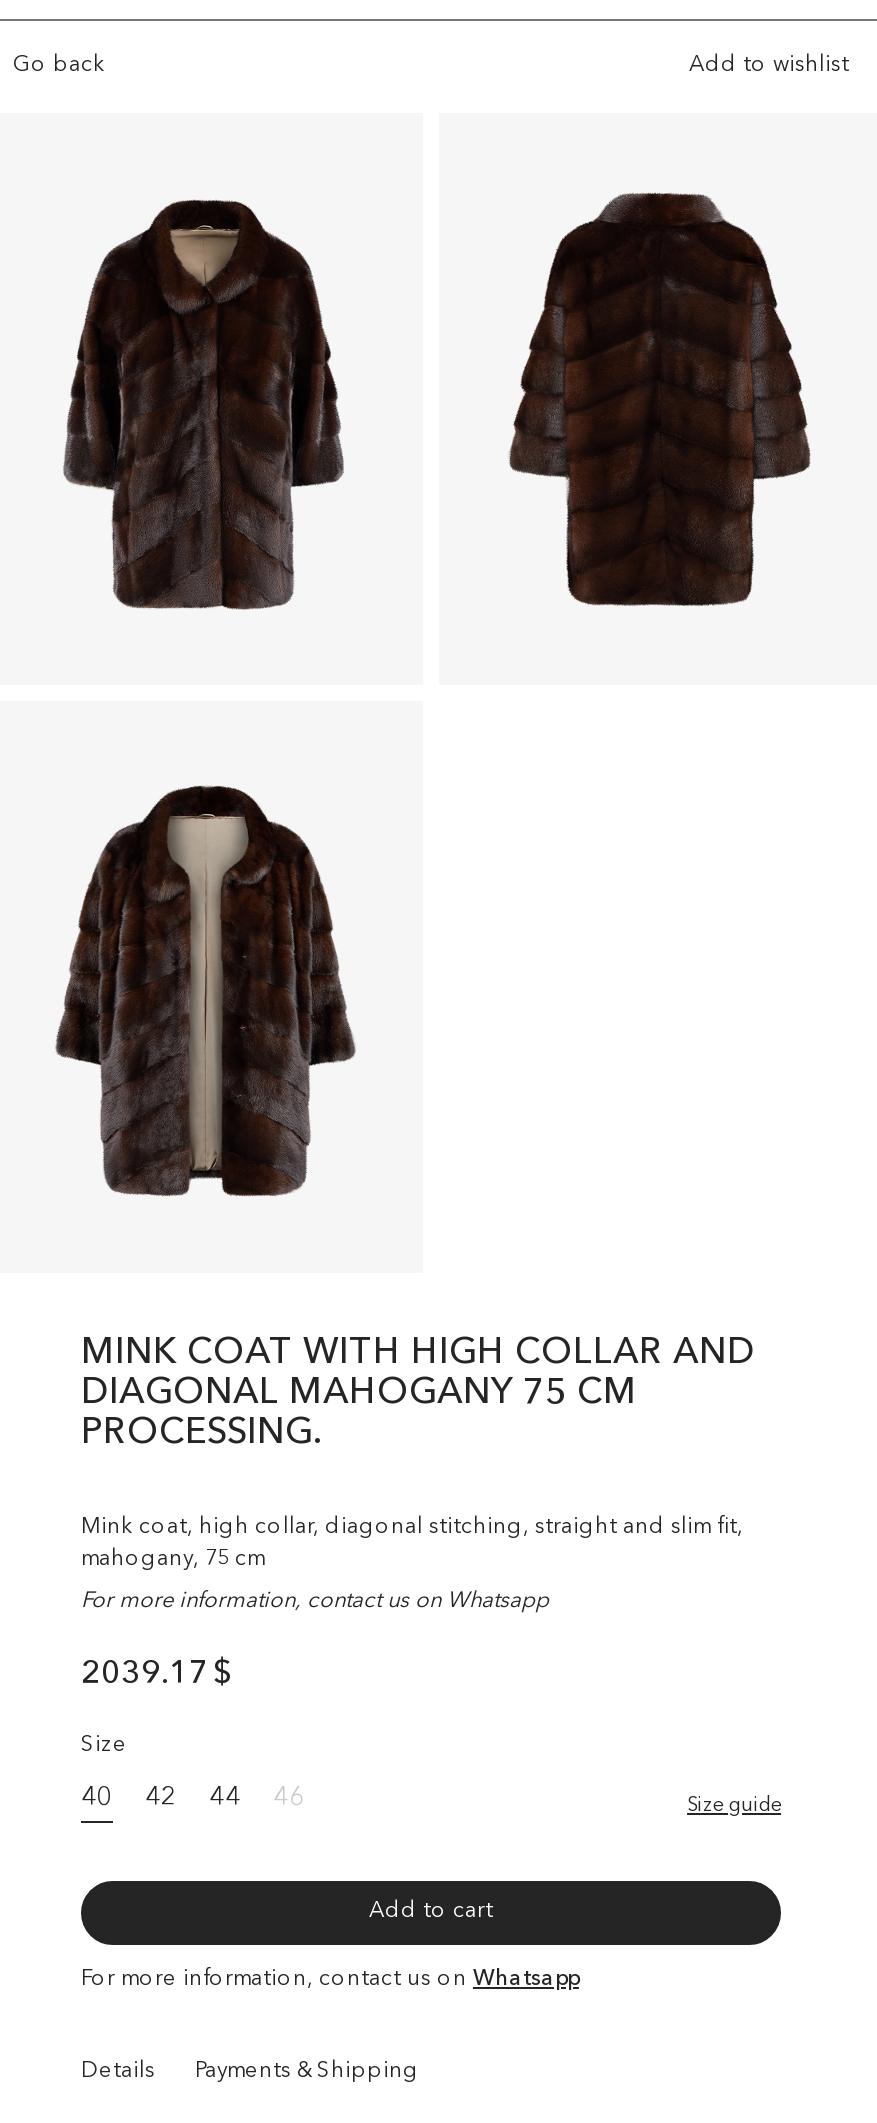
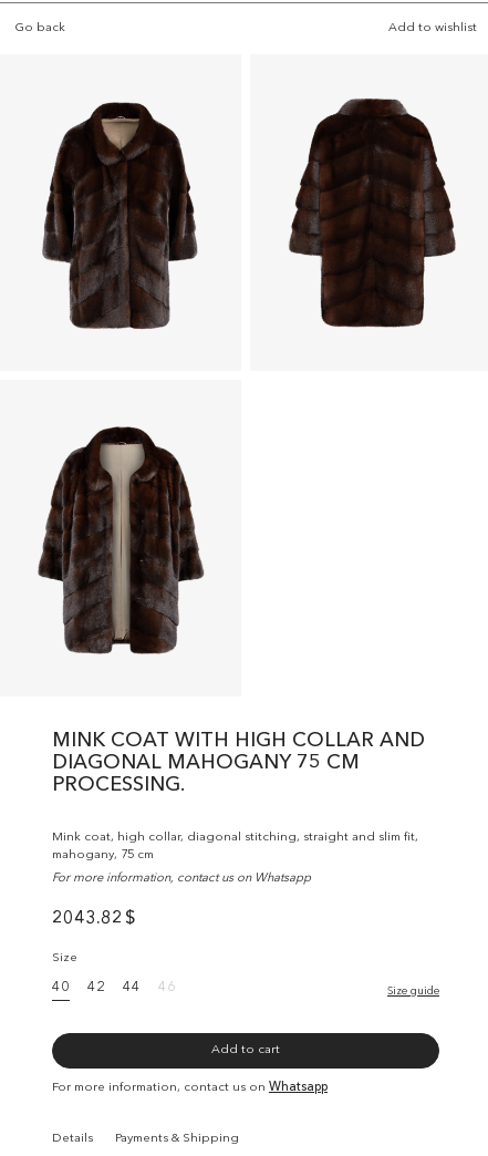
- 2039.17 $
+ 2043.82 $
